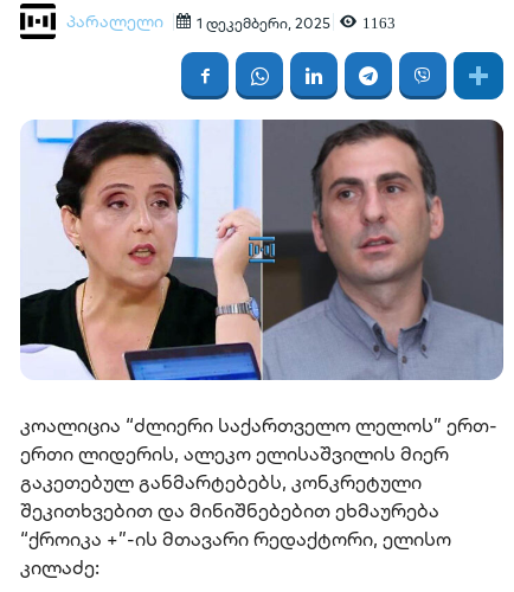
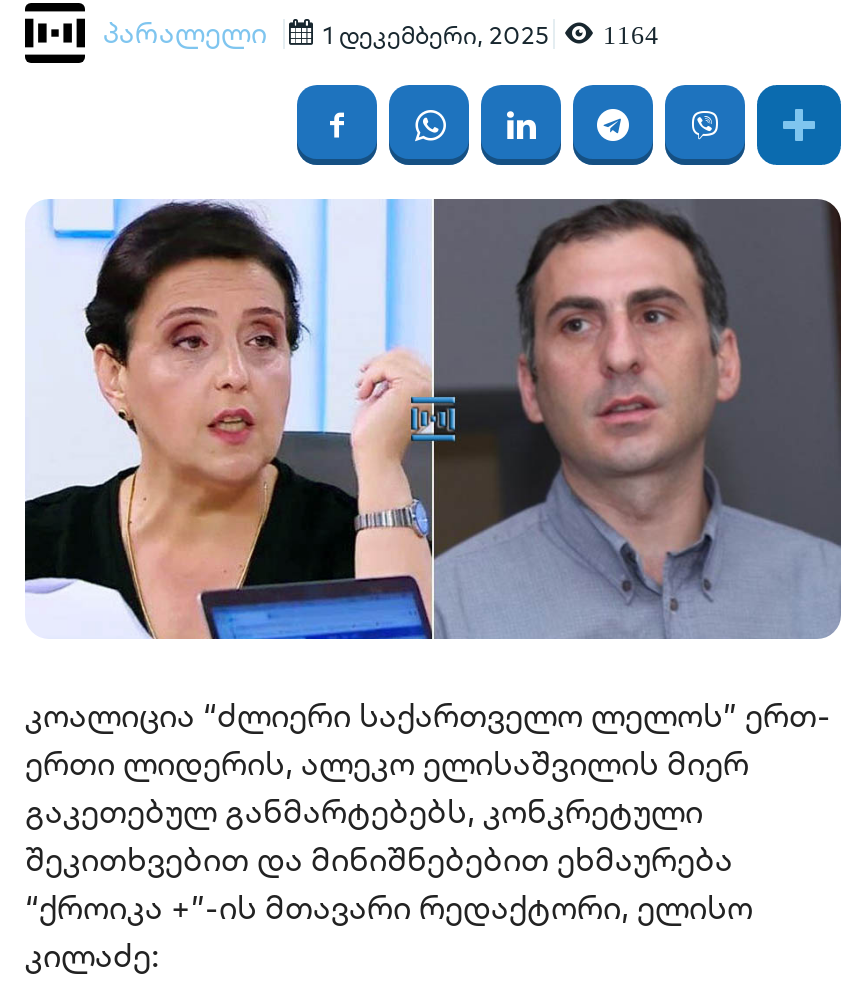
- პარალელი 1 დეკემბერი, 2025 1163
+ პარალელი 1 დეკემბერი, 2025 1164
